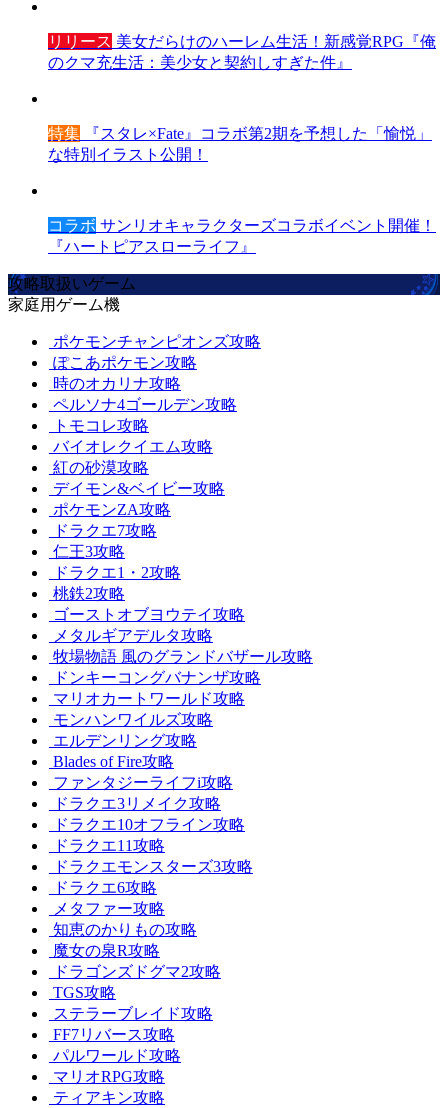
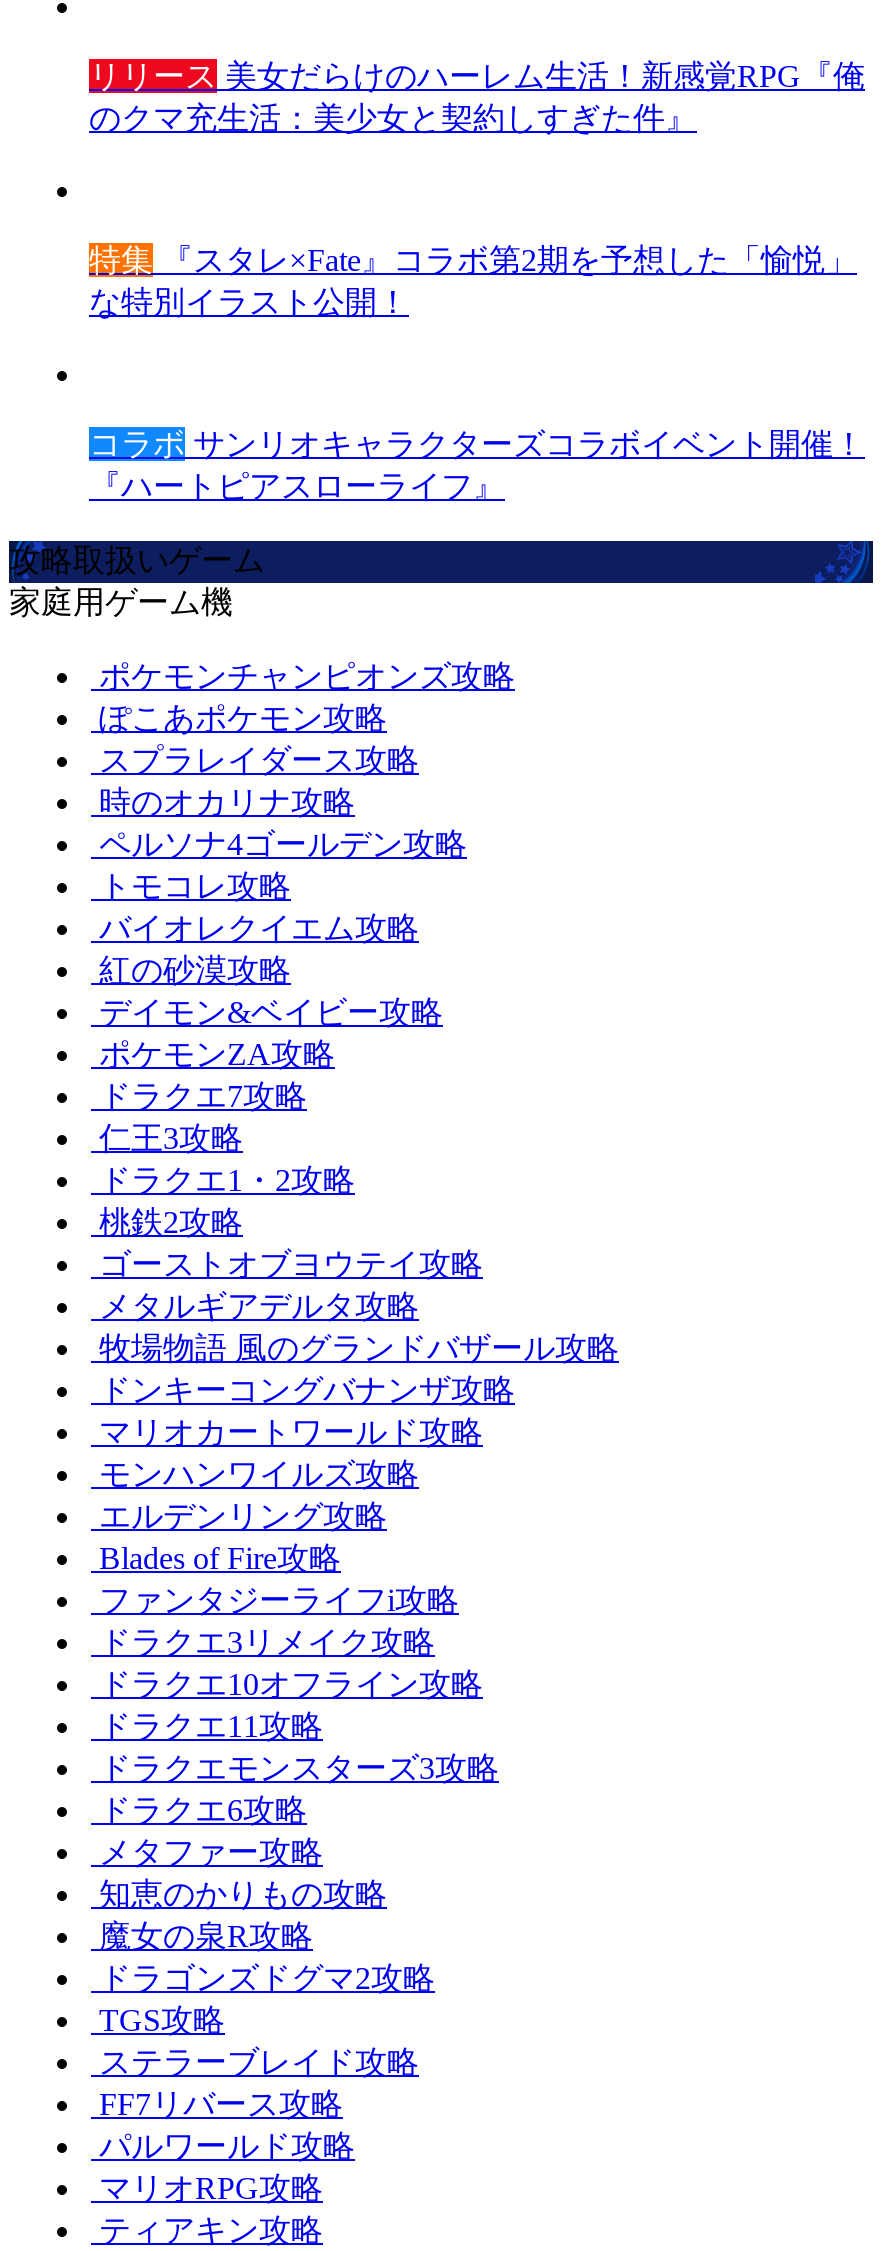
+ スプラレイダース攻略
